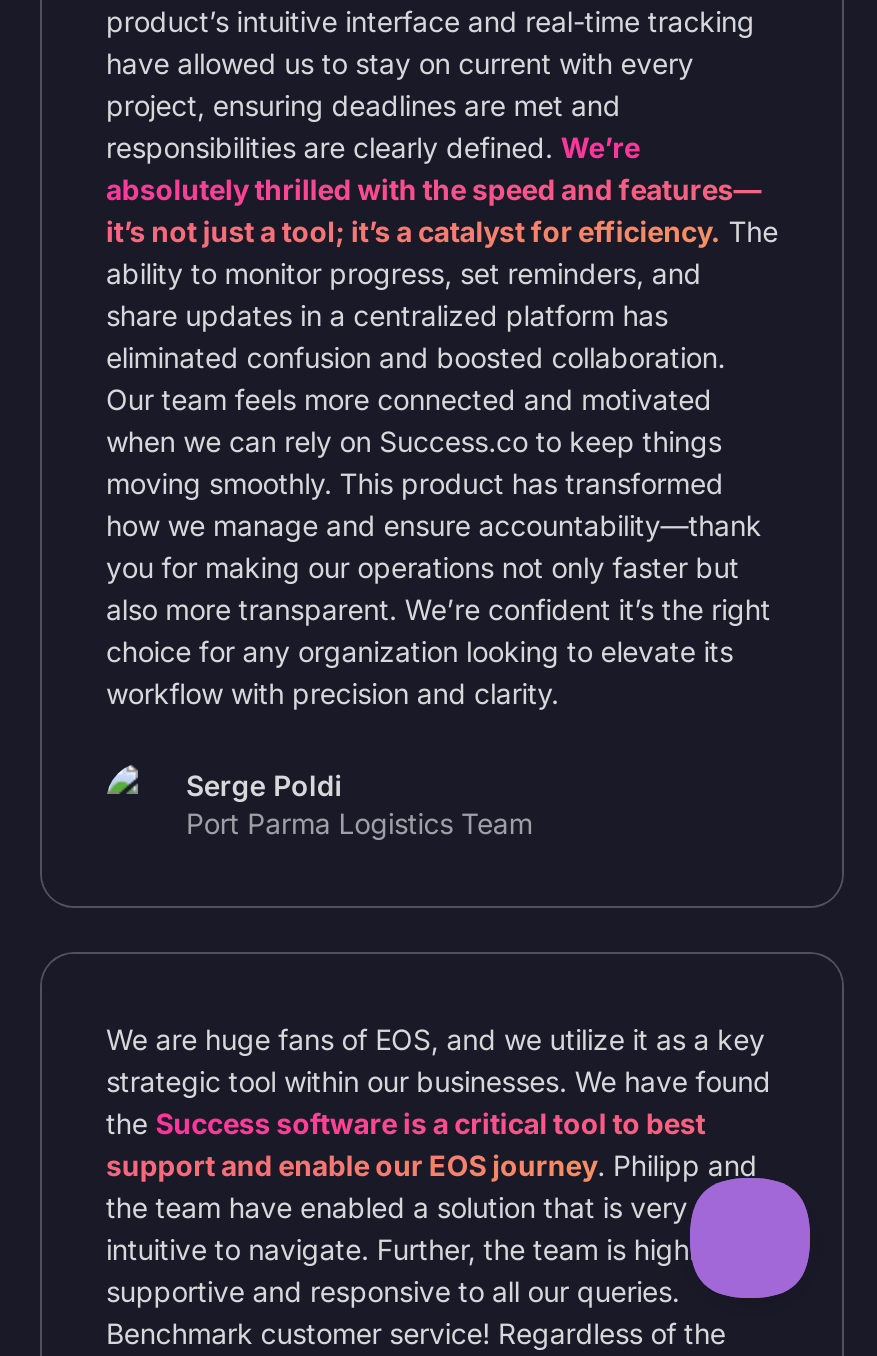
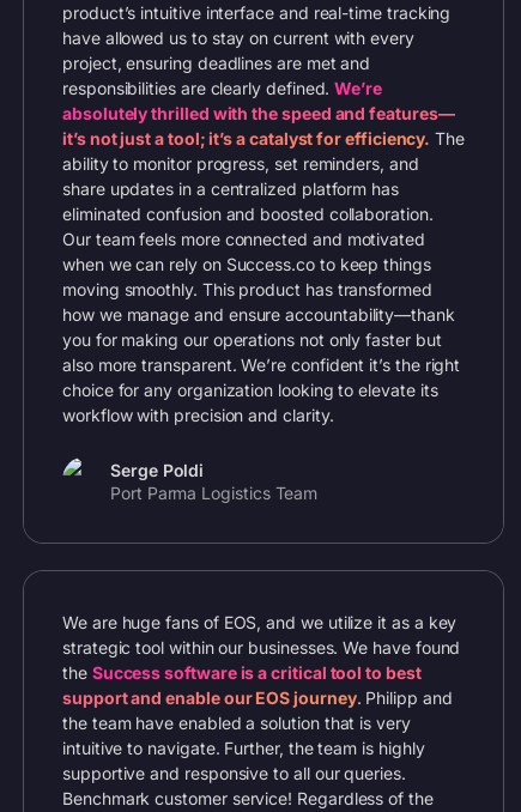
- [image]
